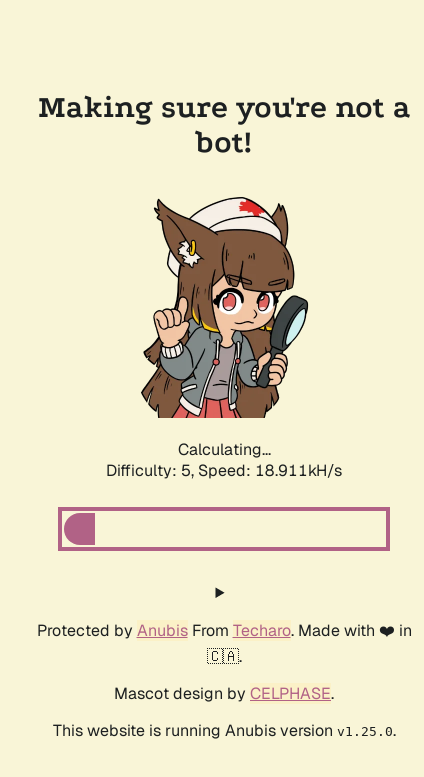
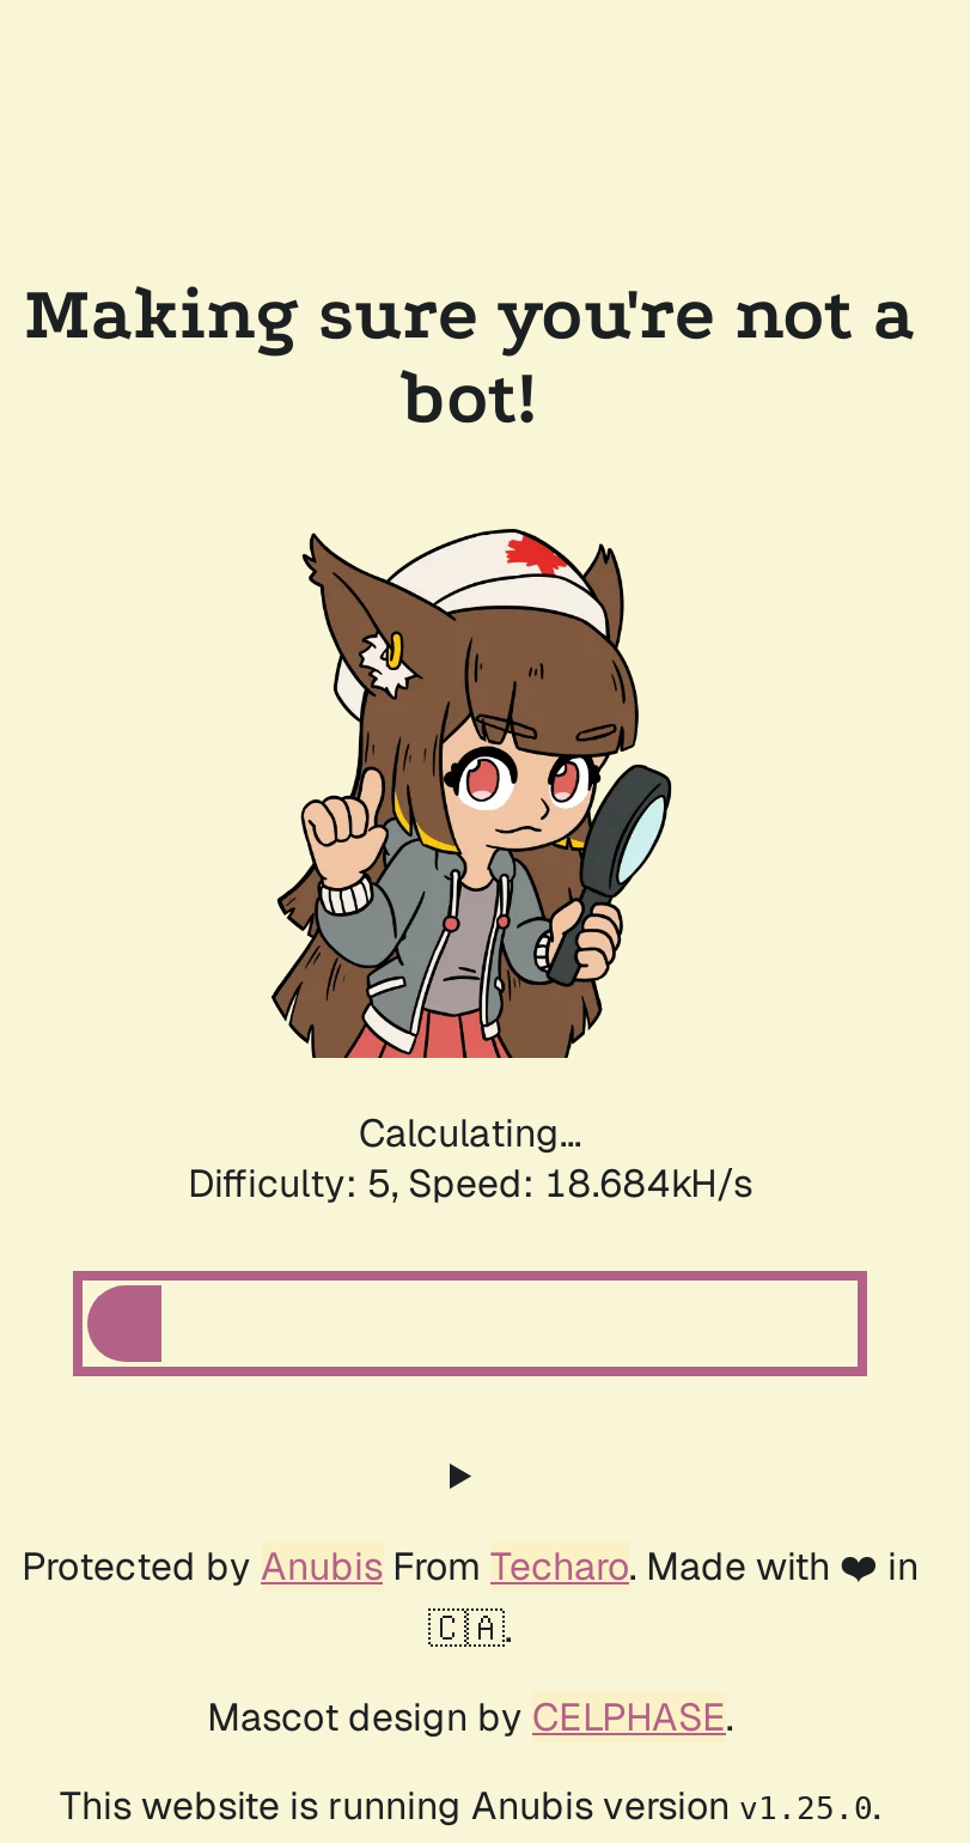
- Difficulty: 5, Speed: 18.911kH/s
+ Difficulty: 5, Speed: 18.684kH/s
